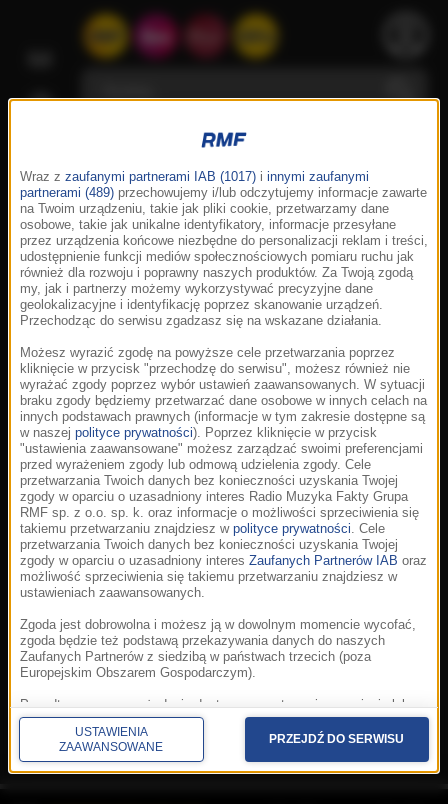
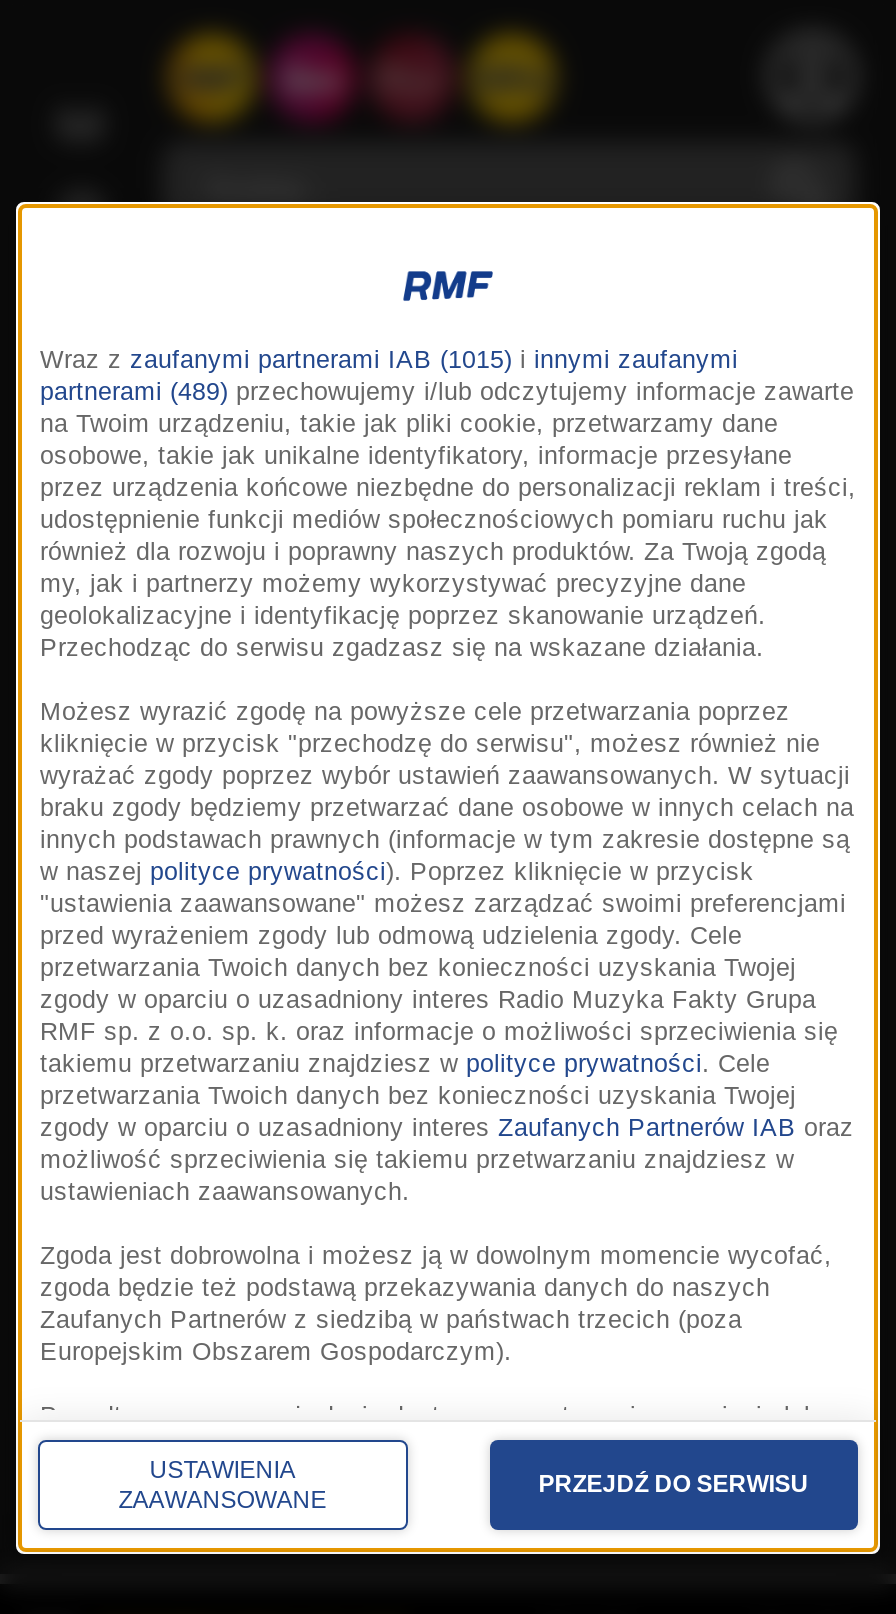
- Wraz z zaufanymi partnerami IAB (1017) i innymi zaufanymi
+ Wraz z zaufanymi partnerami IAB (1015) i innymi zaufanymi
